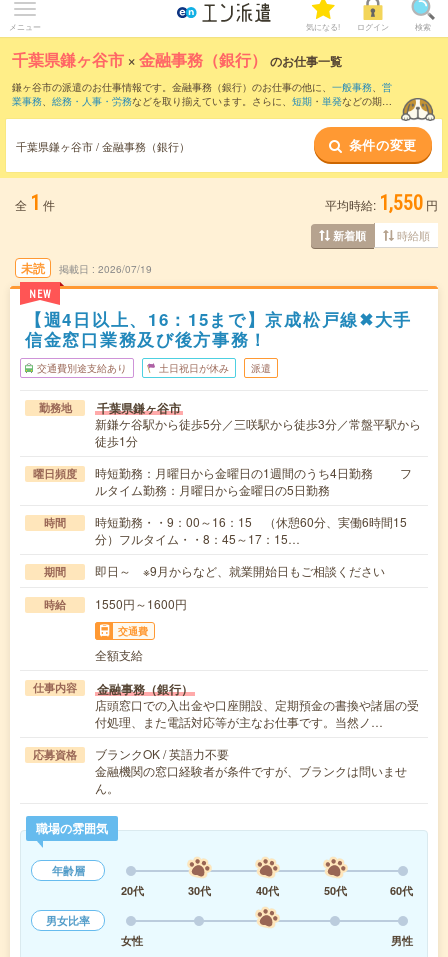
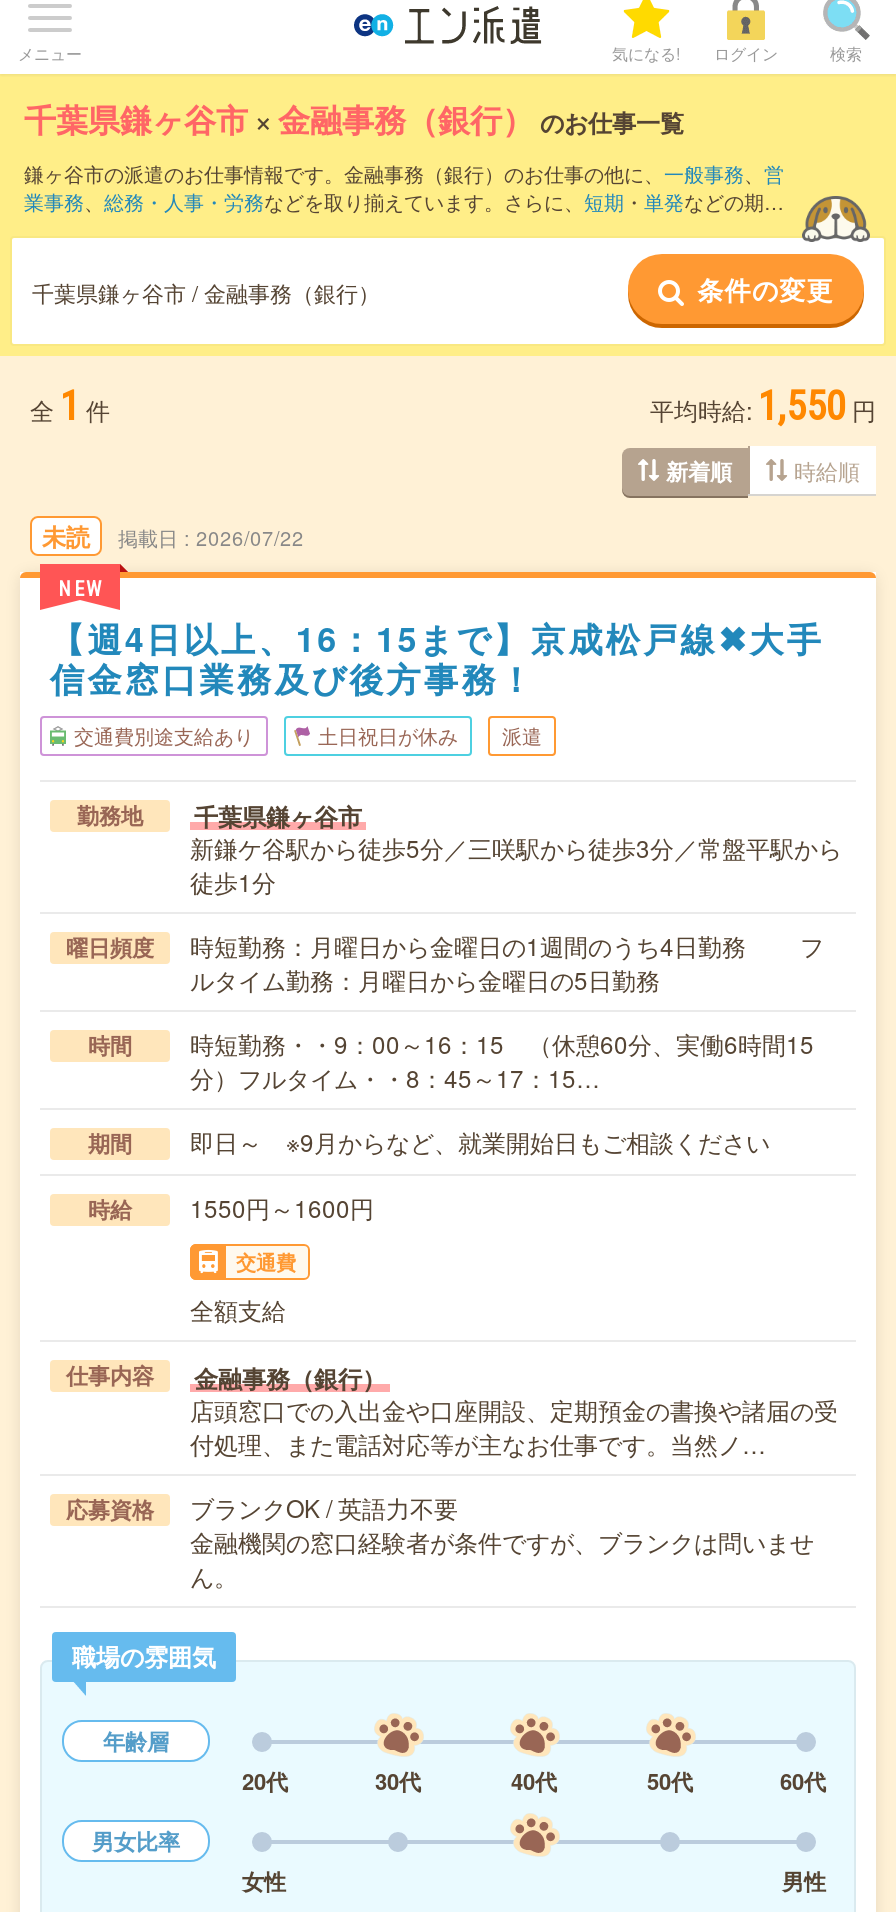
- 2026/07/19
+ 2026/07/22
